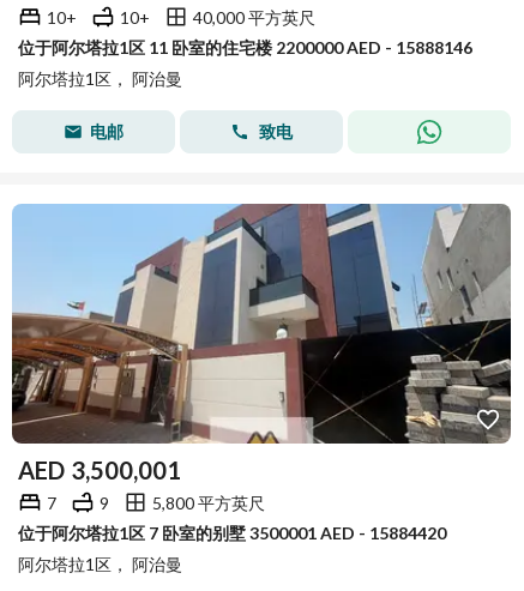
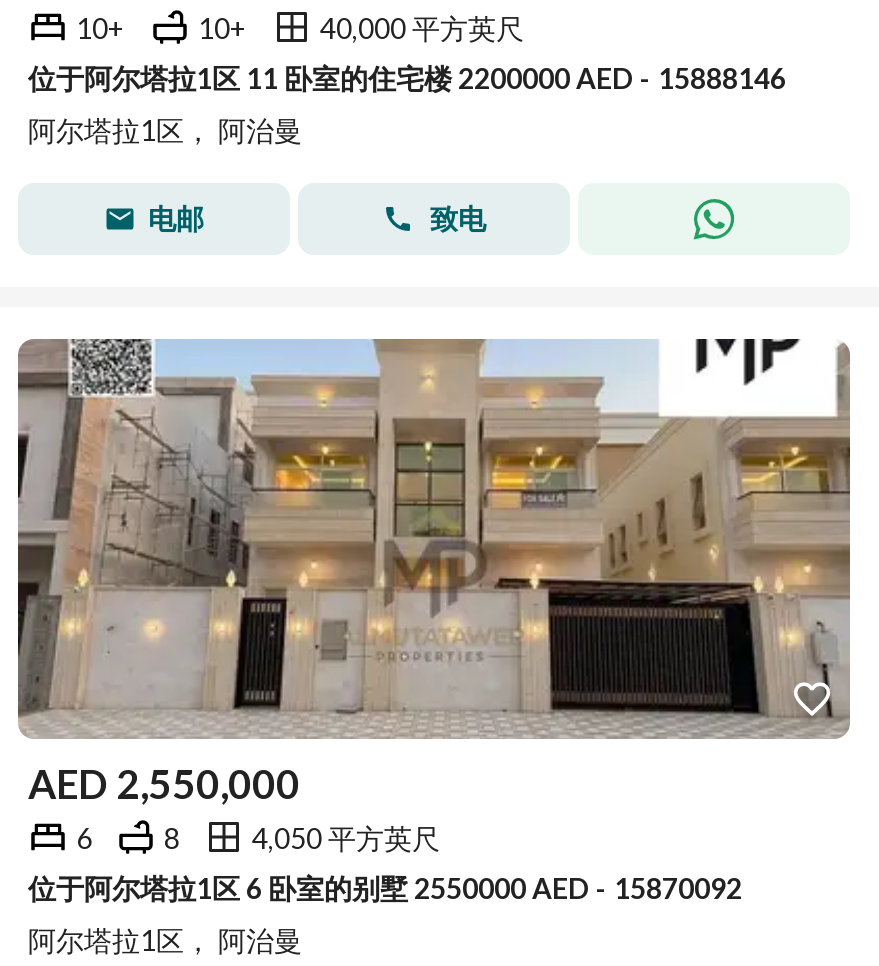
- [image]
- AED 3,500,001
+ [image]
+ AED 2,550,000

- 7
+ 6

- 9
+ 8

- 5,800 平方英尺
+ 4,050 平方英尺

- 位于阿尔塔拉1区 7 卧室的别墅 3500001 AED - 15884420
+ 位于阿尔塔拉1区 6 卧室的别墅 2550000 AED - 15870092
